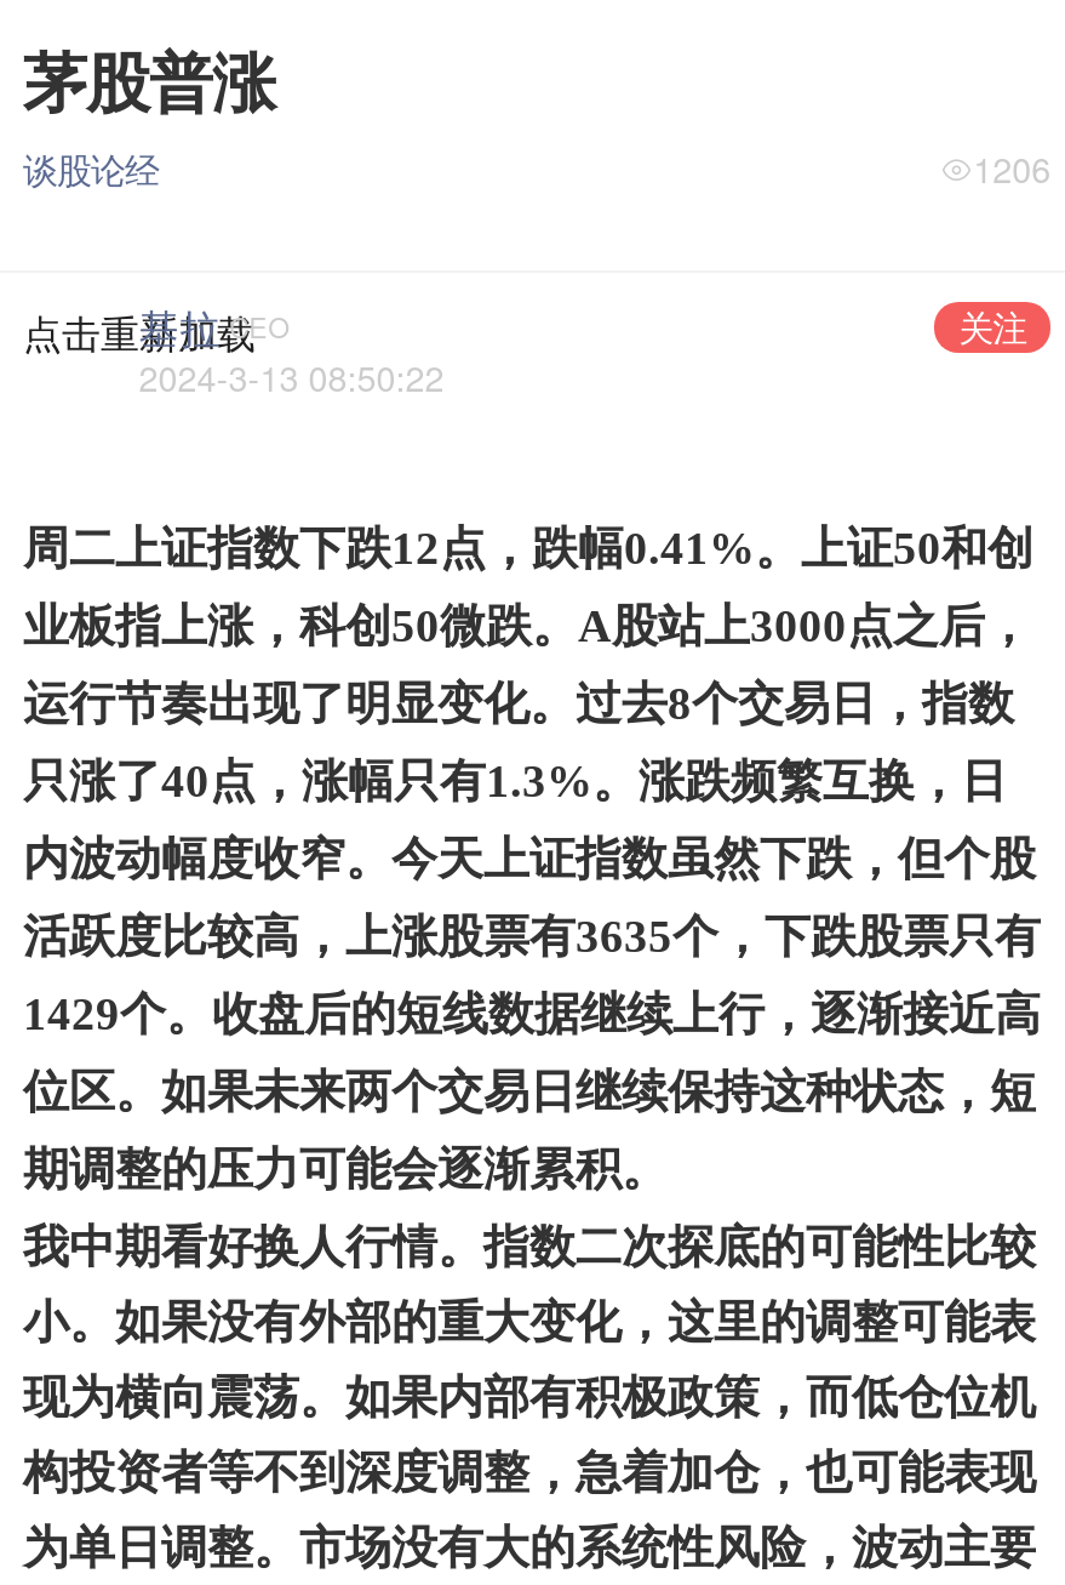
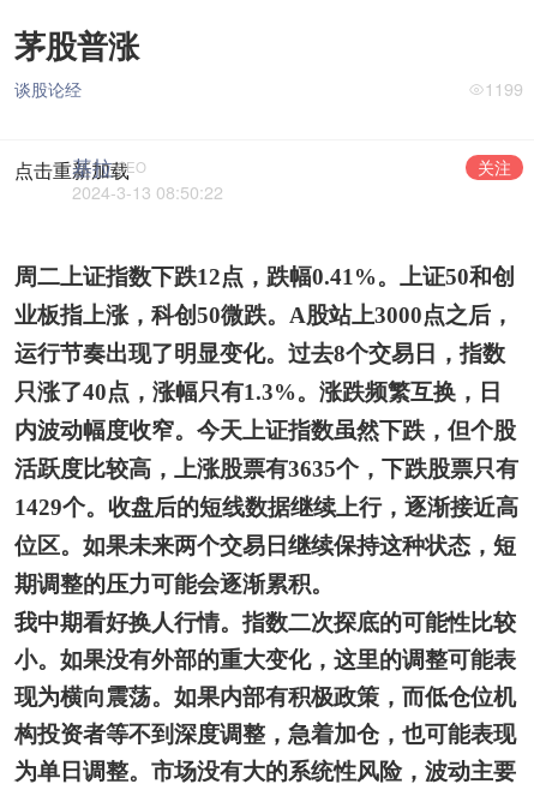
- 1206
+ 1199
